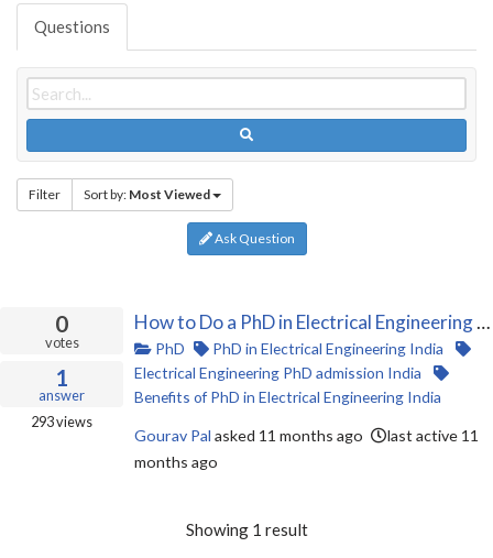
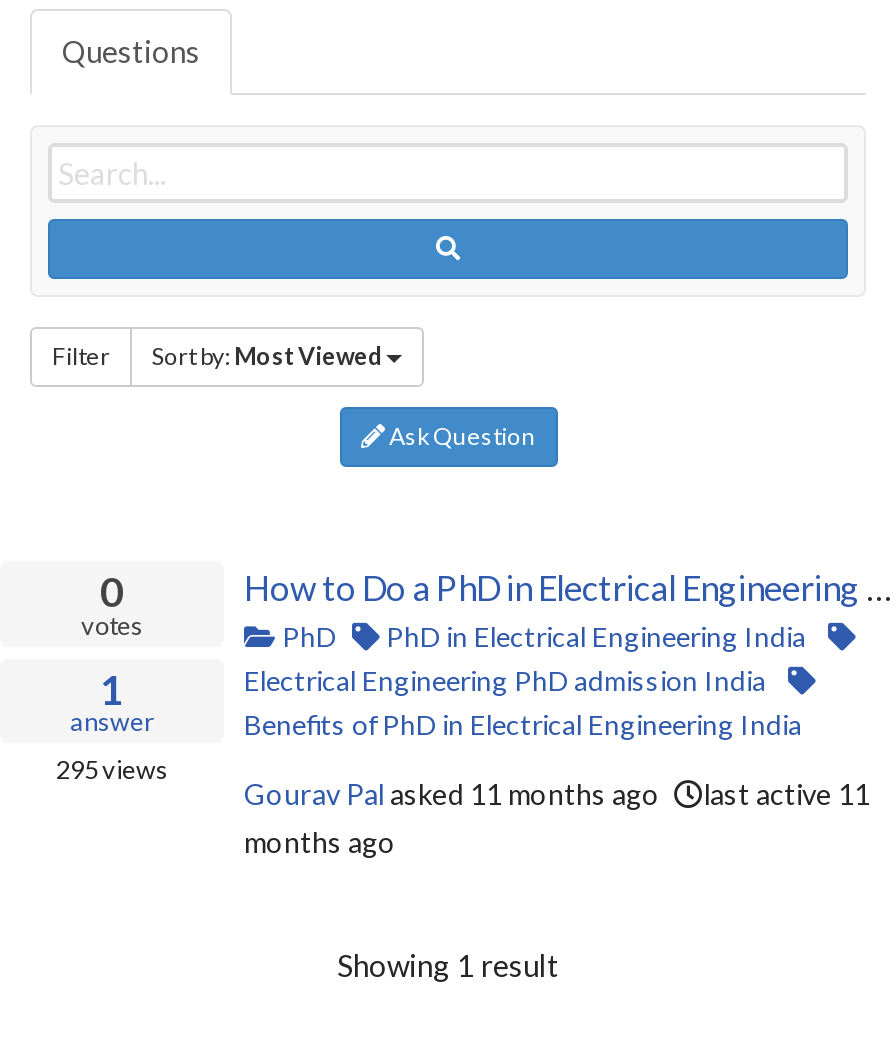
- 293views
+ 295views
